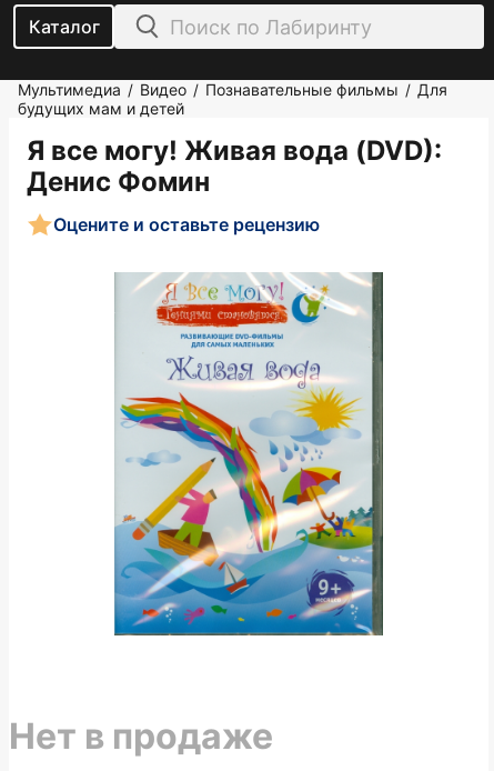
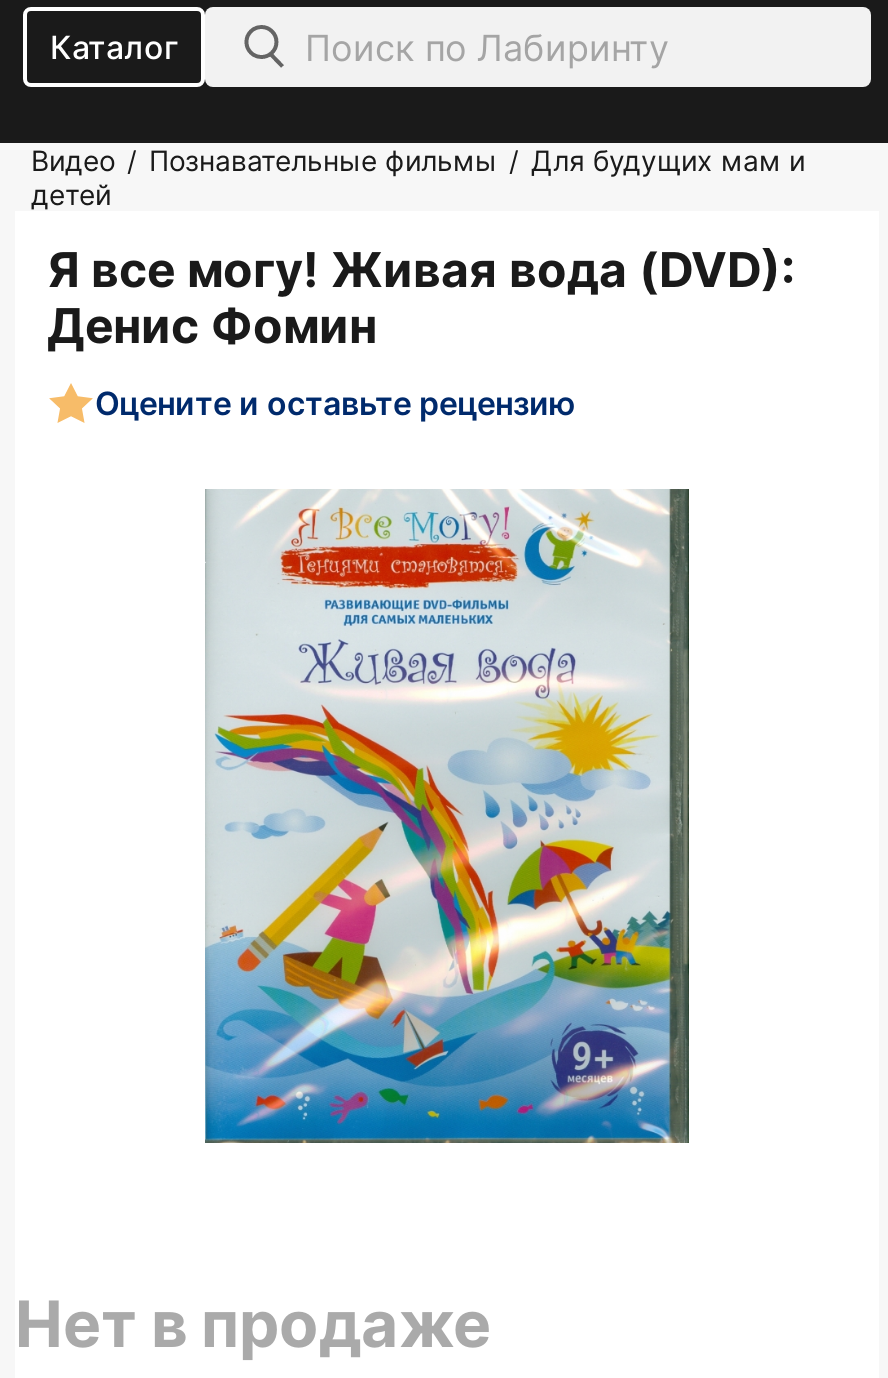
- Мультимедиа / Видео / Познавательные фильмы / Для
- будущих мам и детей
+ Видео / Познавательные фильмы / Для будущих мам и
+ детей
